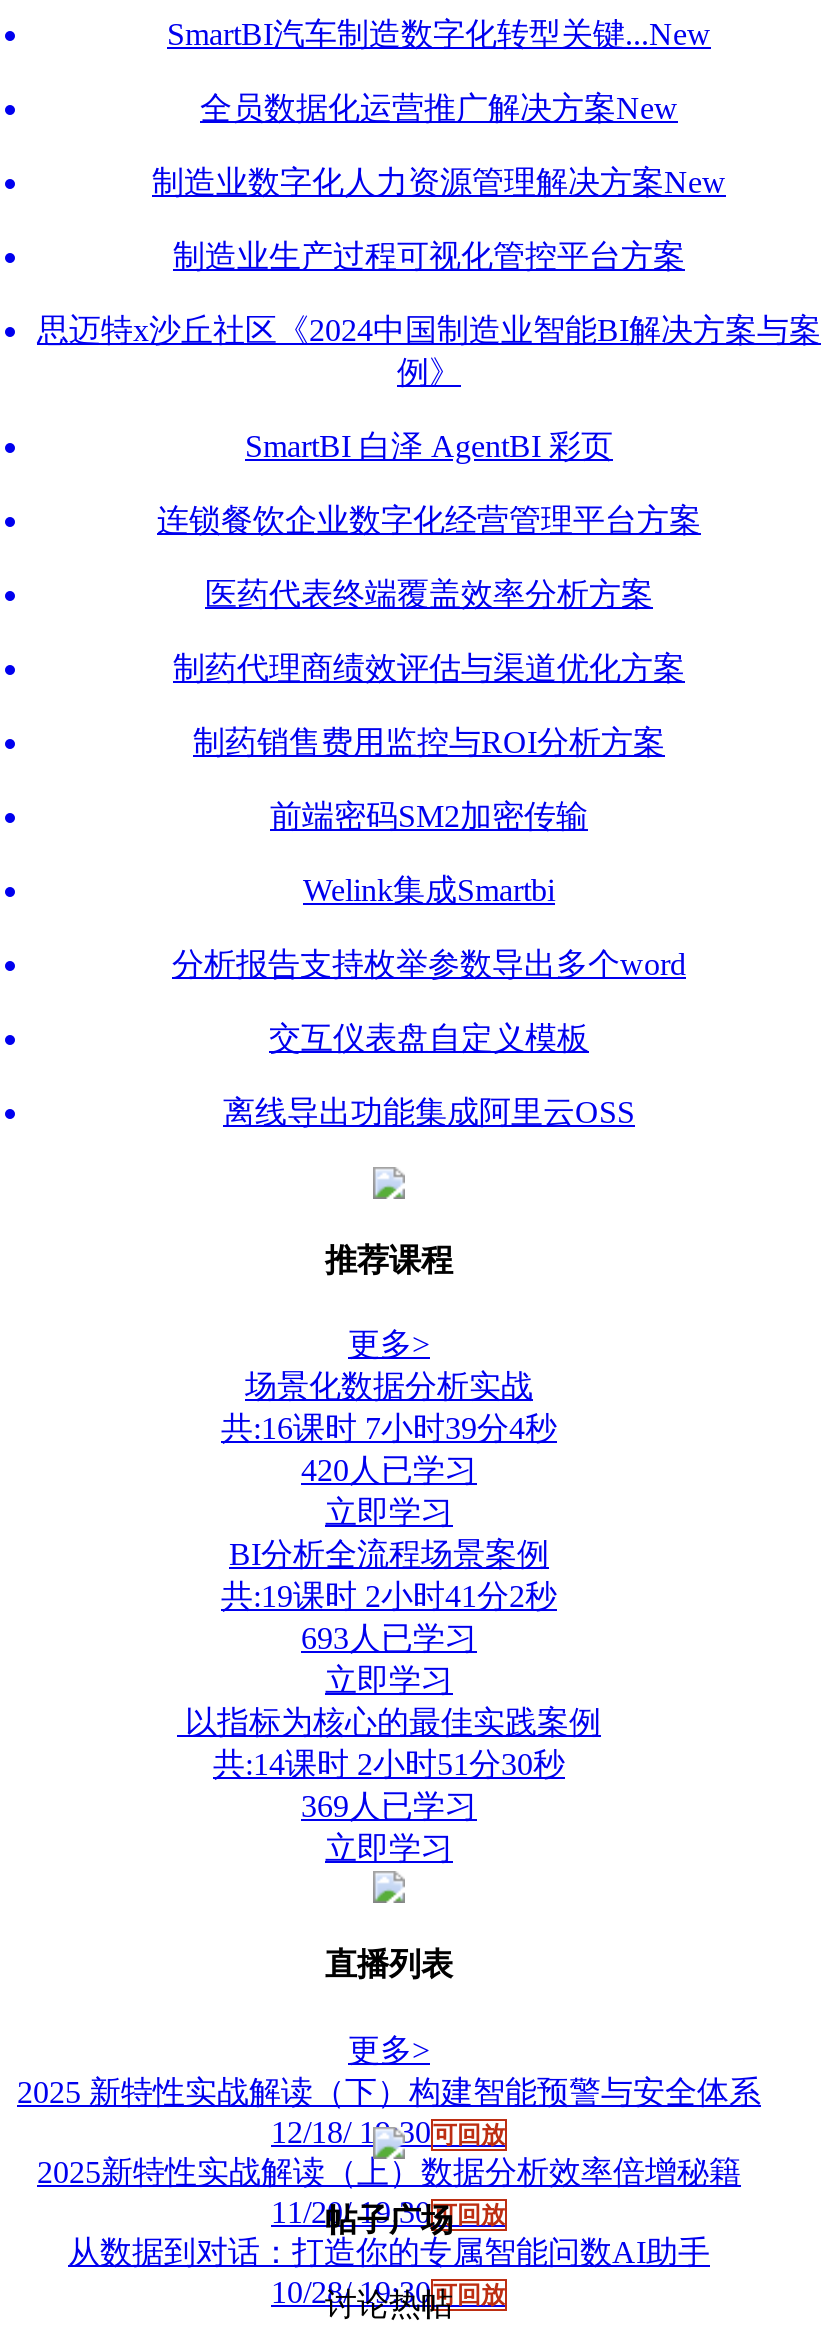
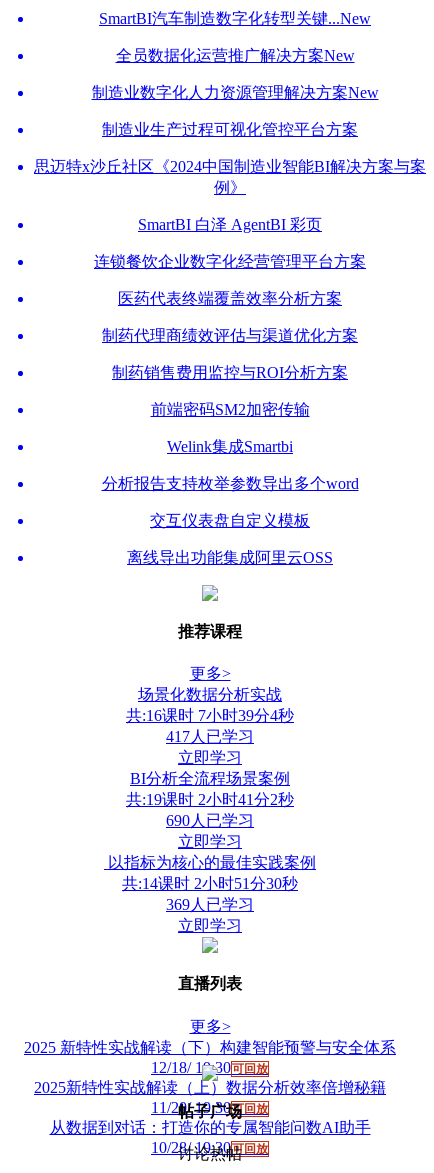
- 420人已学习
+ 417人已学习

- 693人已学习
+ 690人已学习
